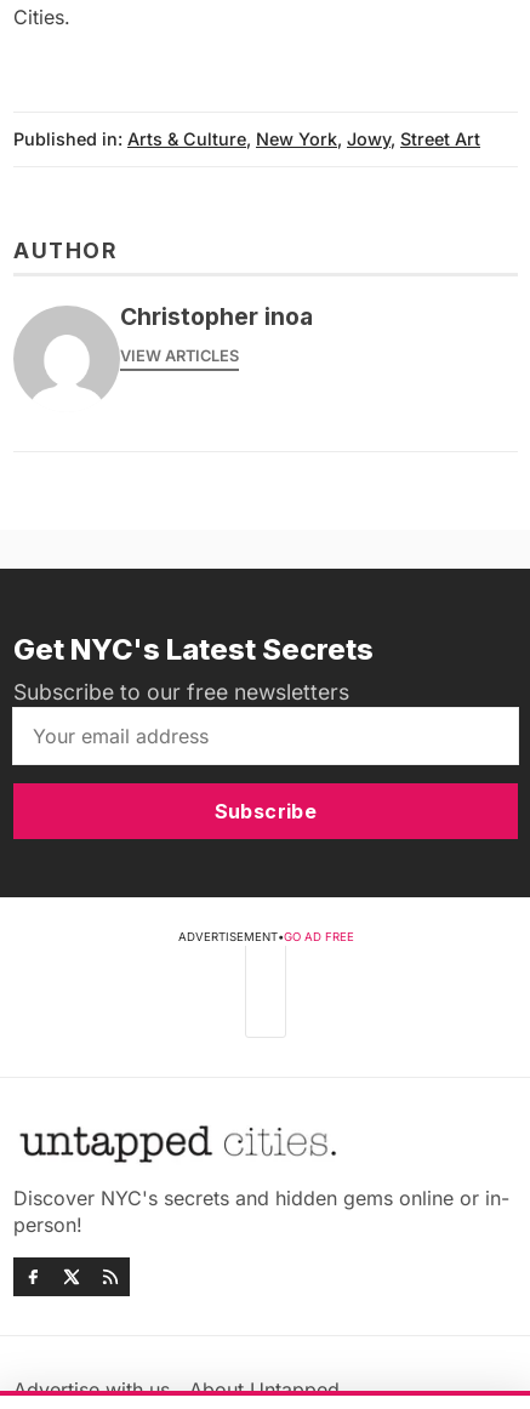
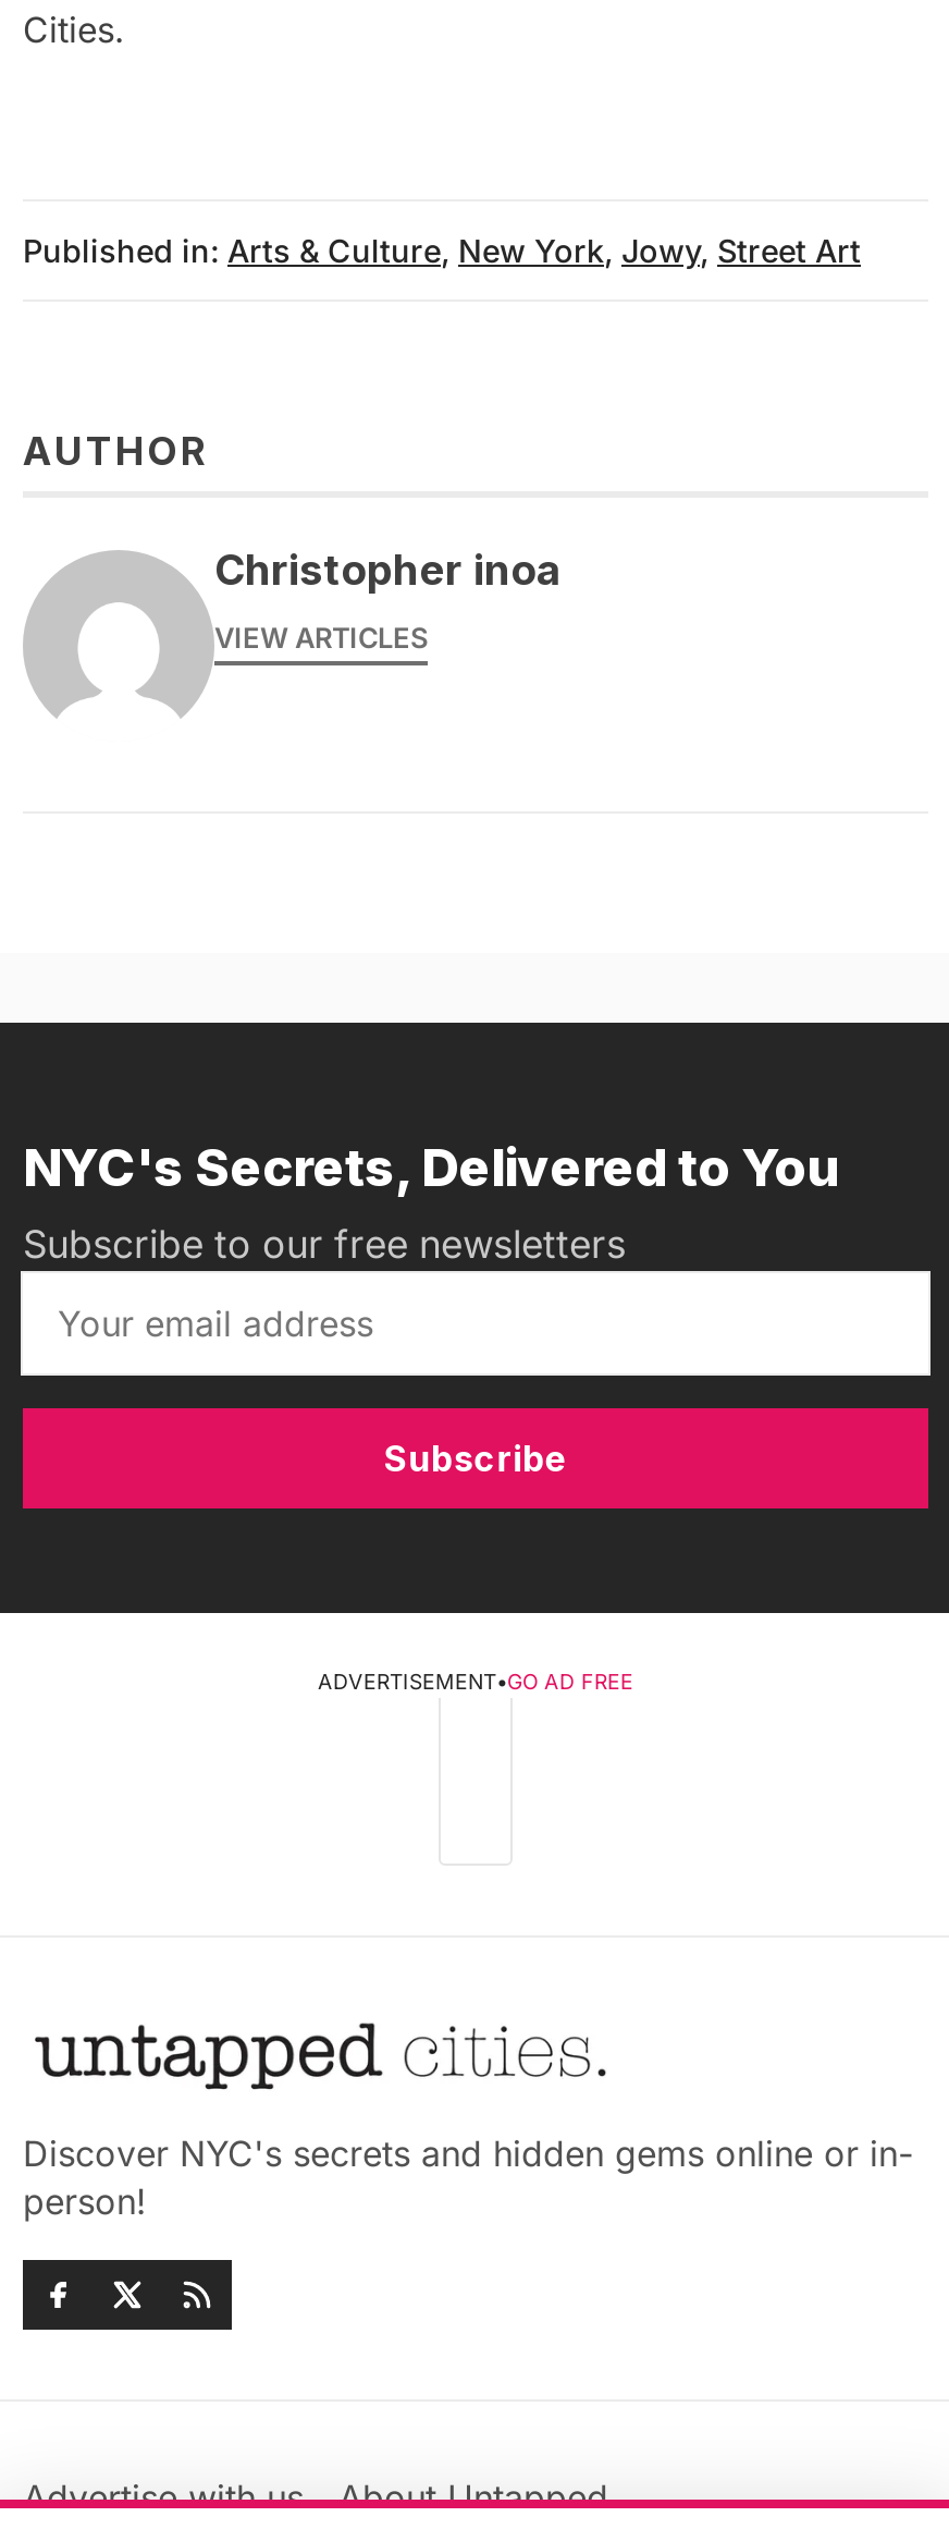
- Get NYC's Latest Secrets
+ NYC's Secrets, Delivered to You
